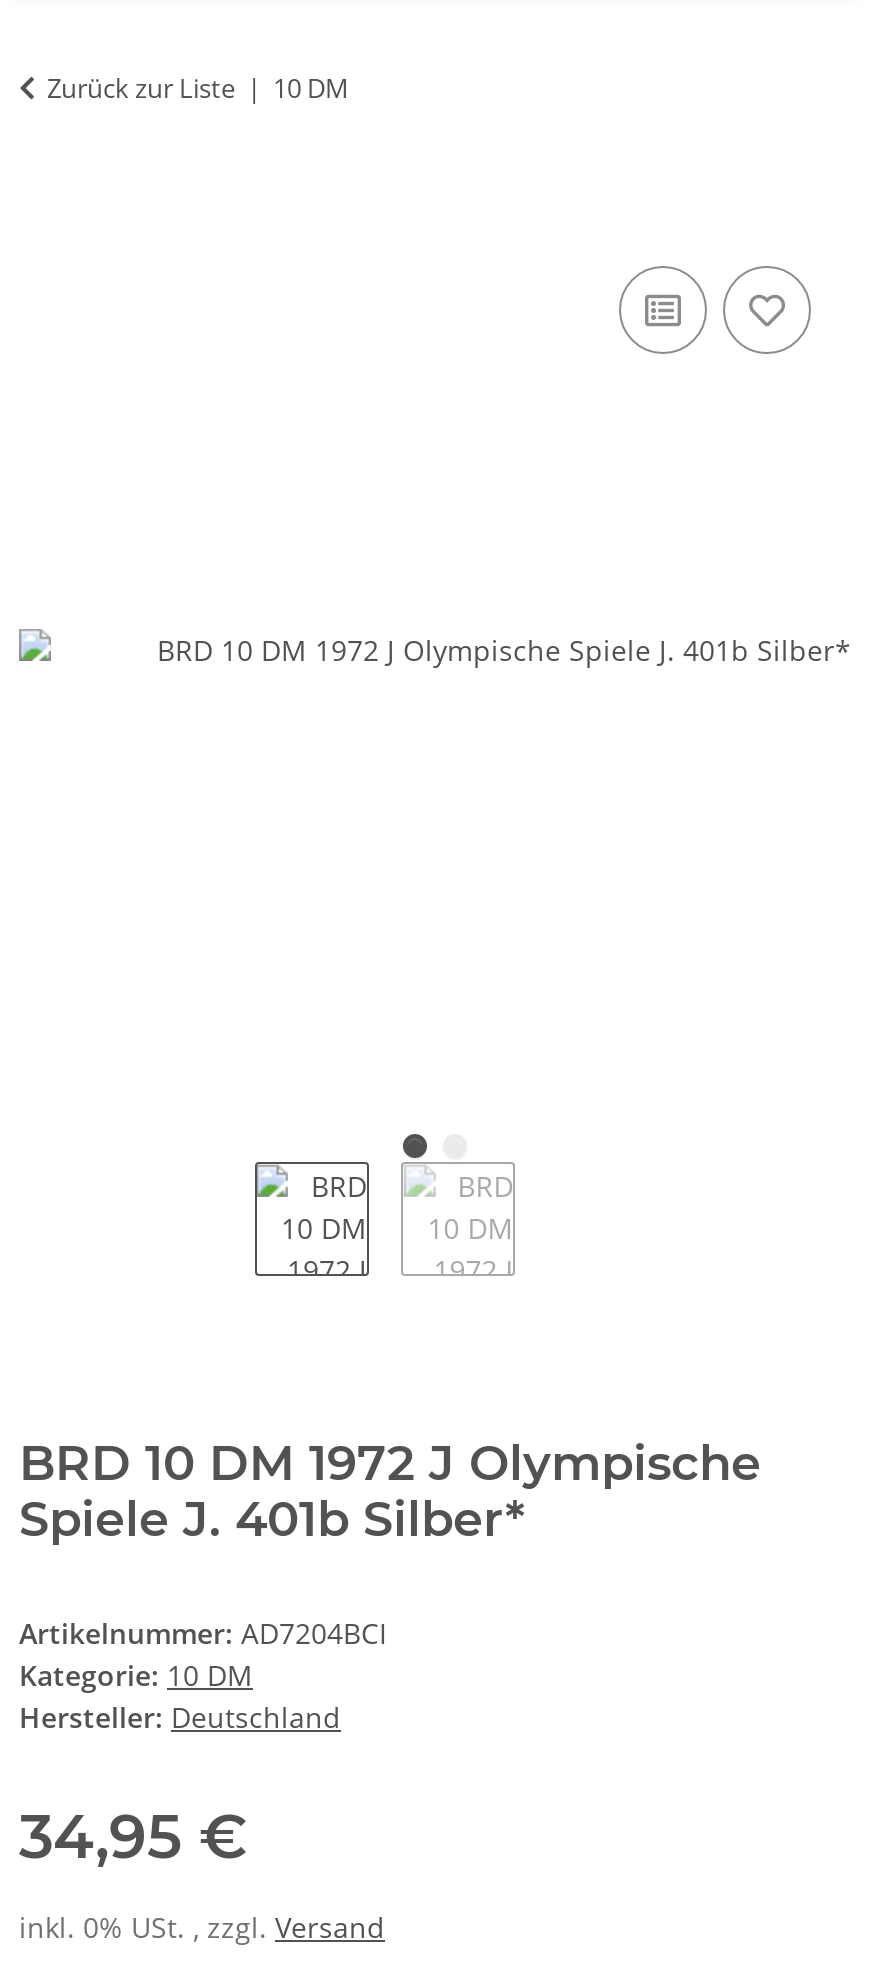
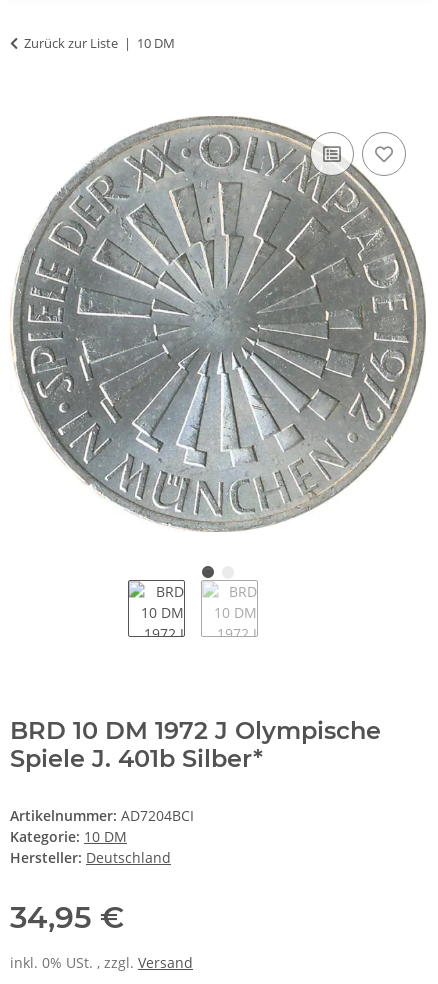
+ [image]
